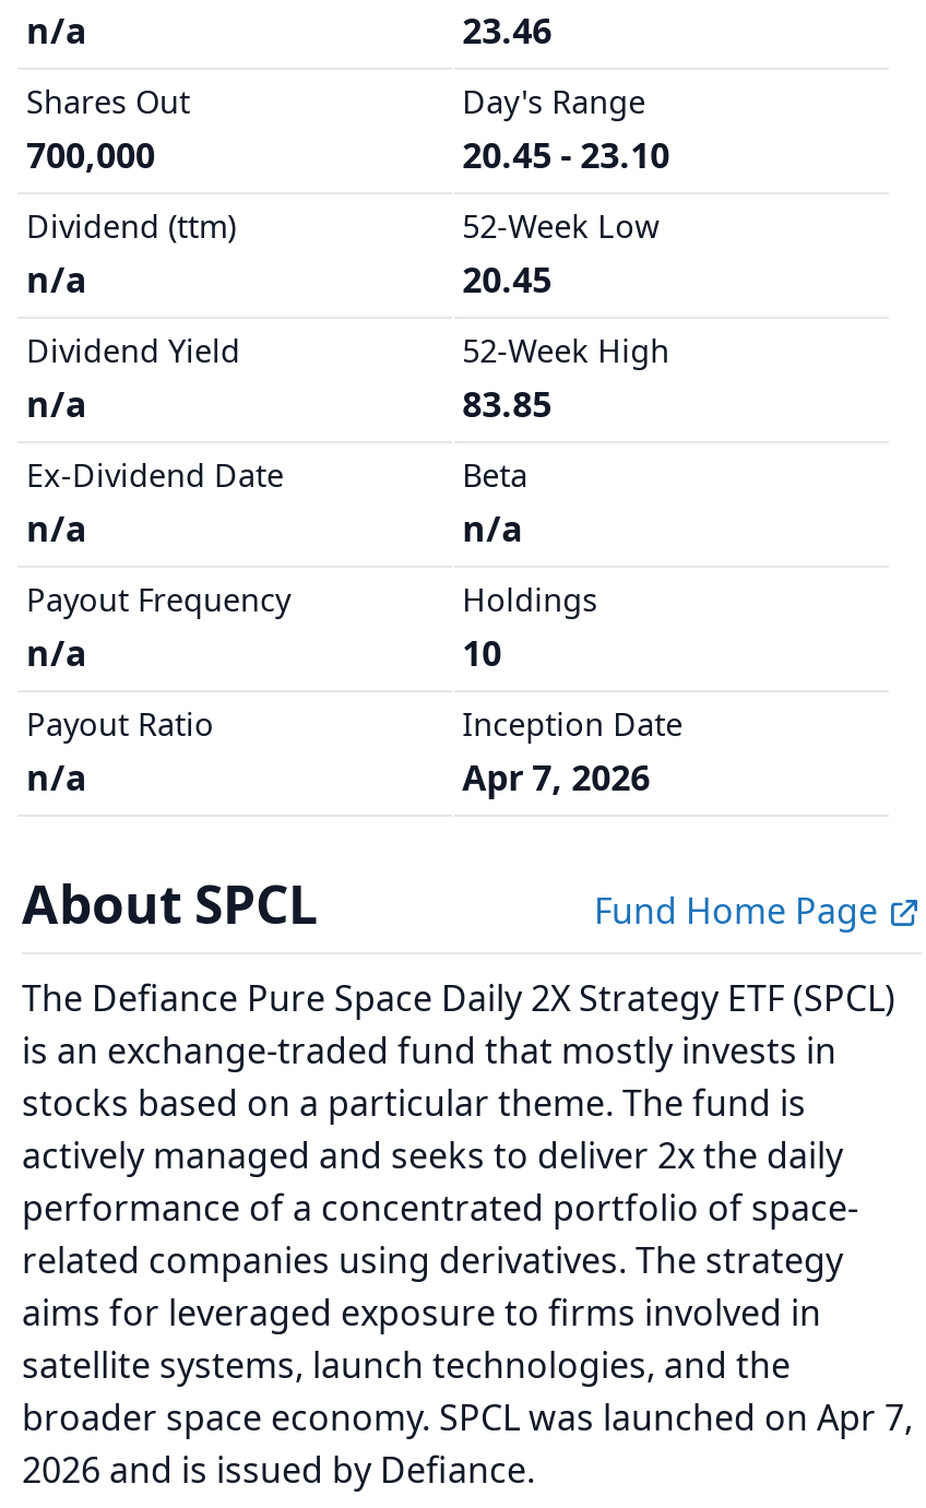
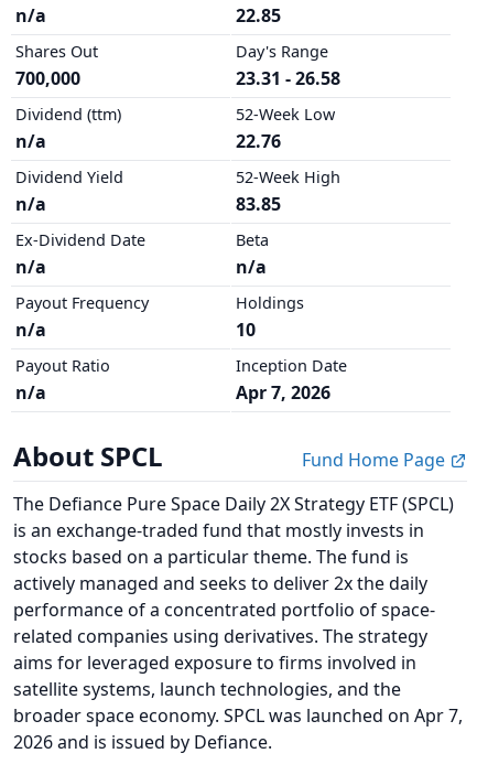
- 23.46
+ 22.85

- 20.45 - 23.10
+ 23.31 - 26.58

- 20.45
+ 22.76
